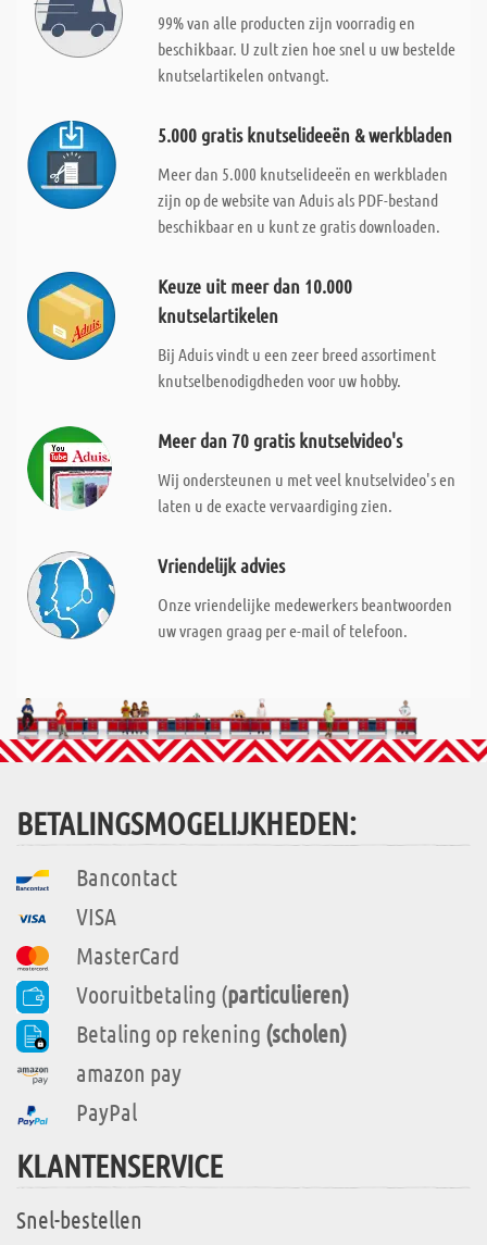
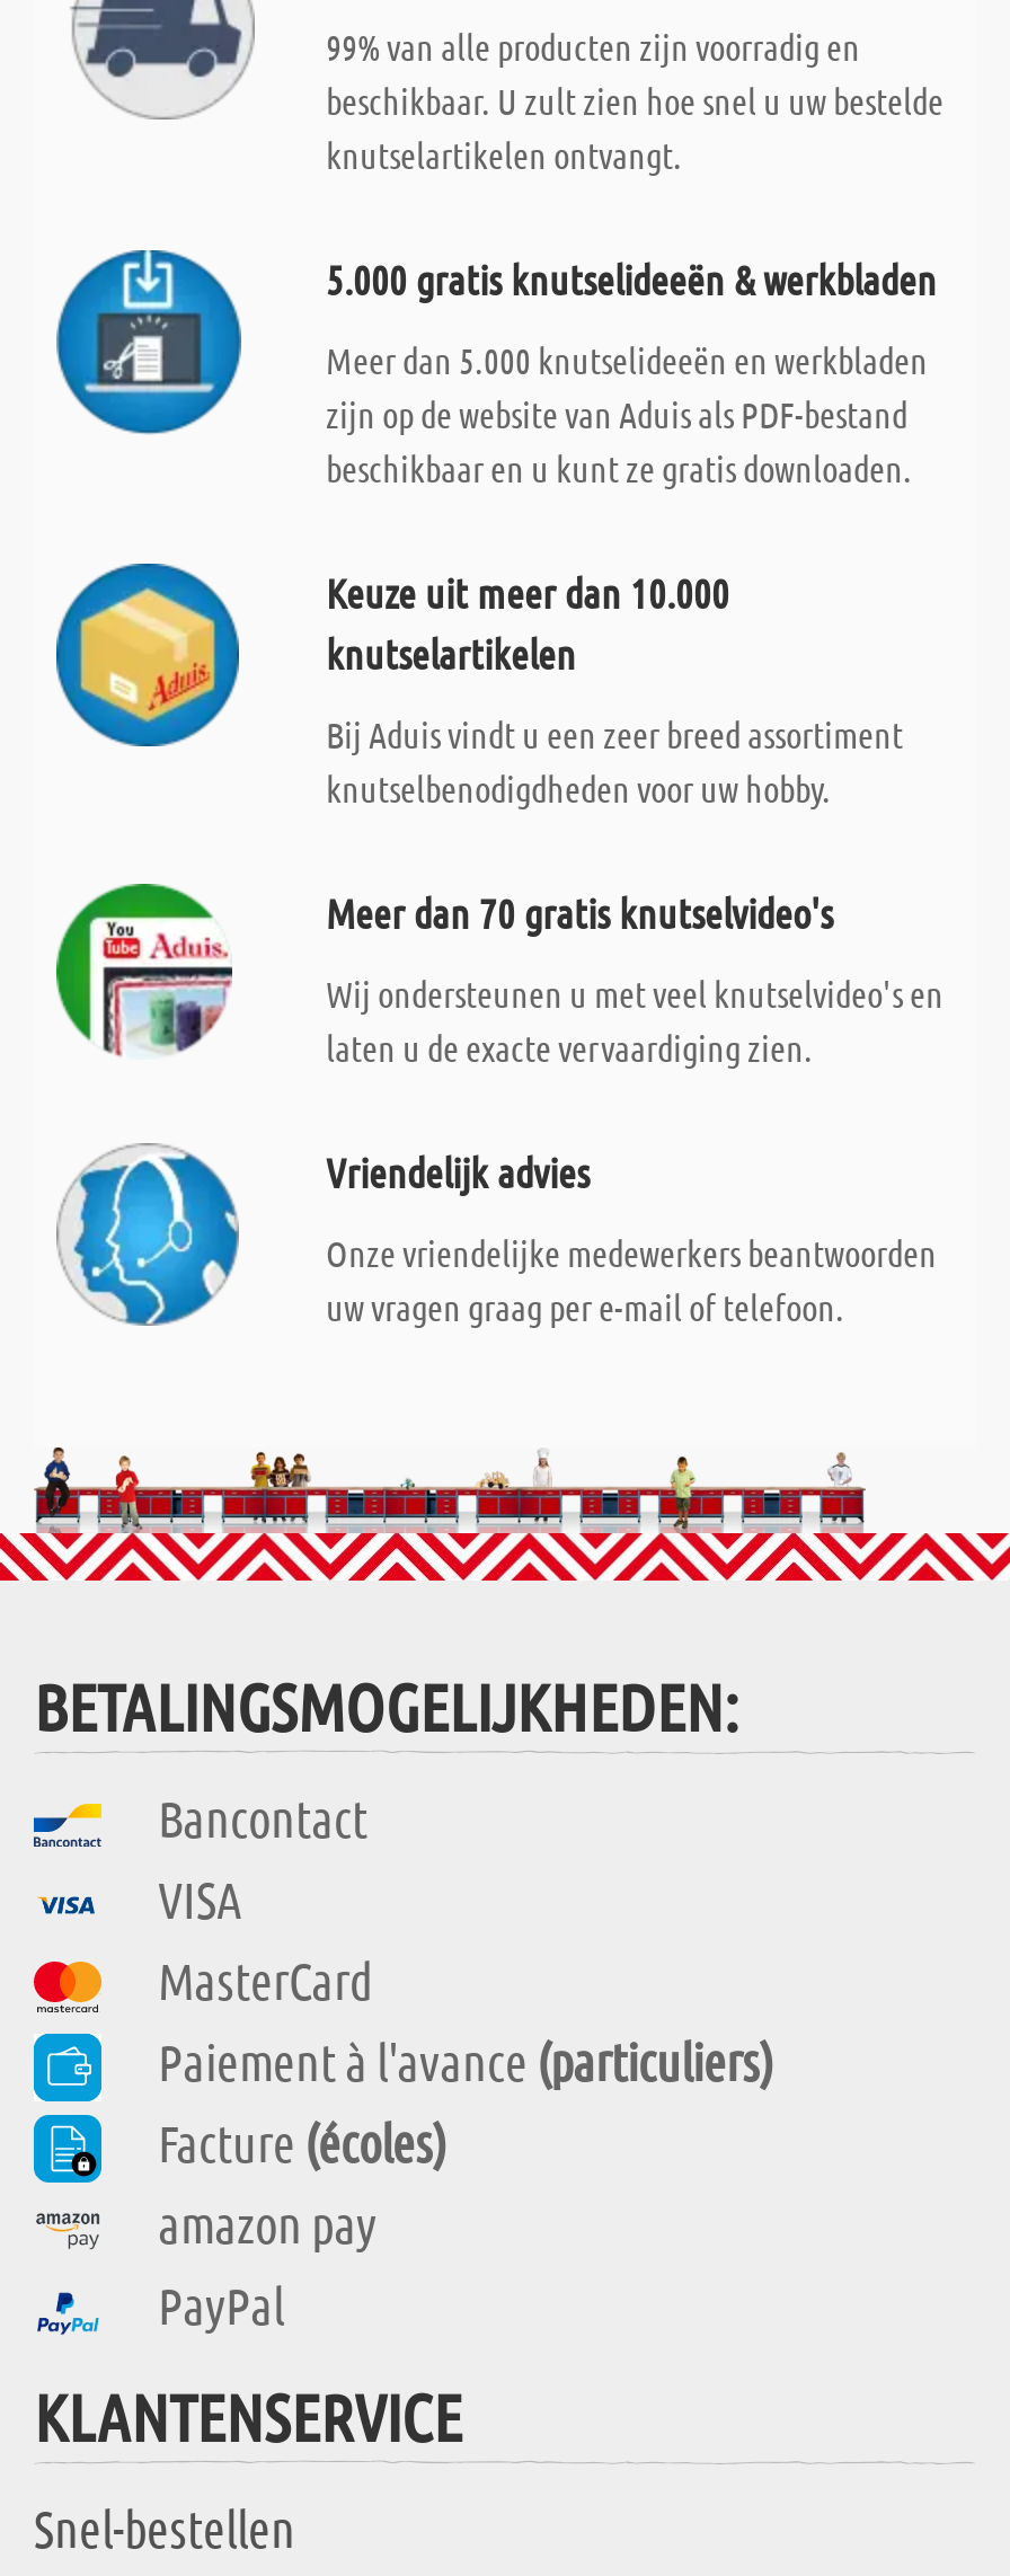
- Vooruitbetaling (particulieren)
- Betaling op rekening (scholen)
+ Paiement à l'avance (particuliers)
+ Facture (écoles)
